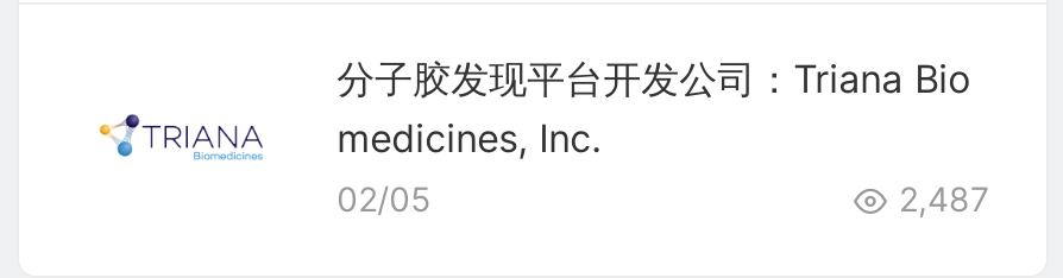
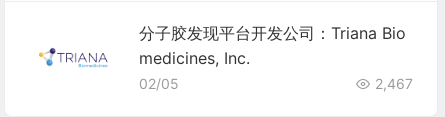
- 2,487
+ 2,467
